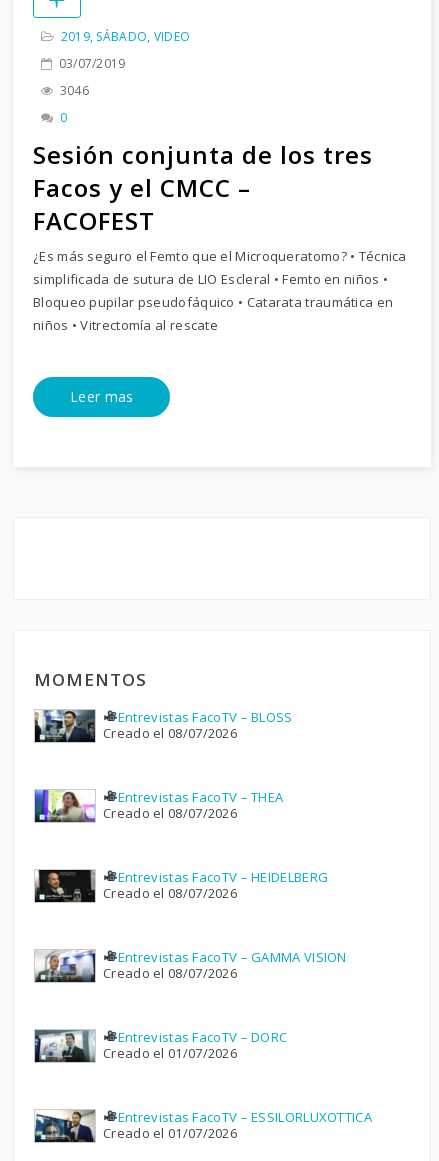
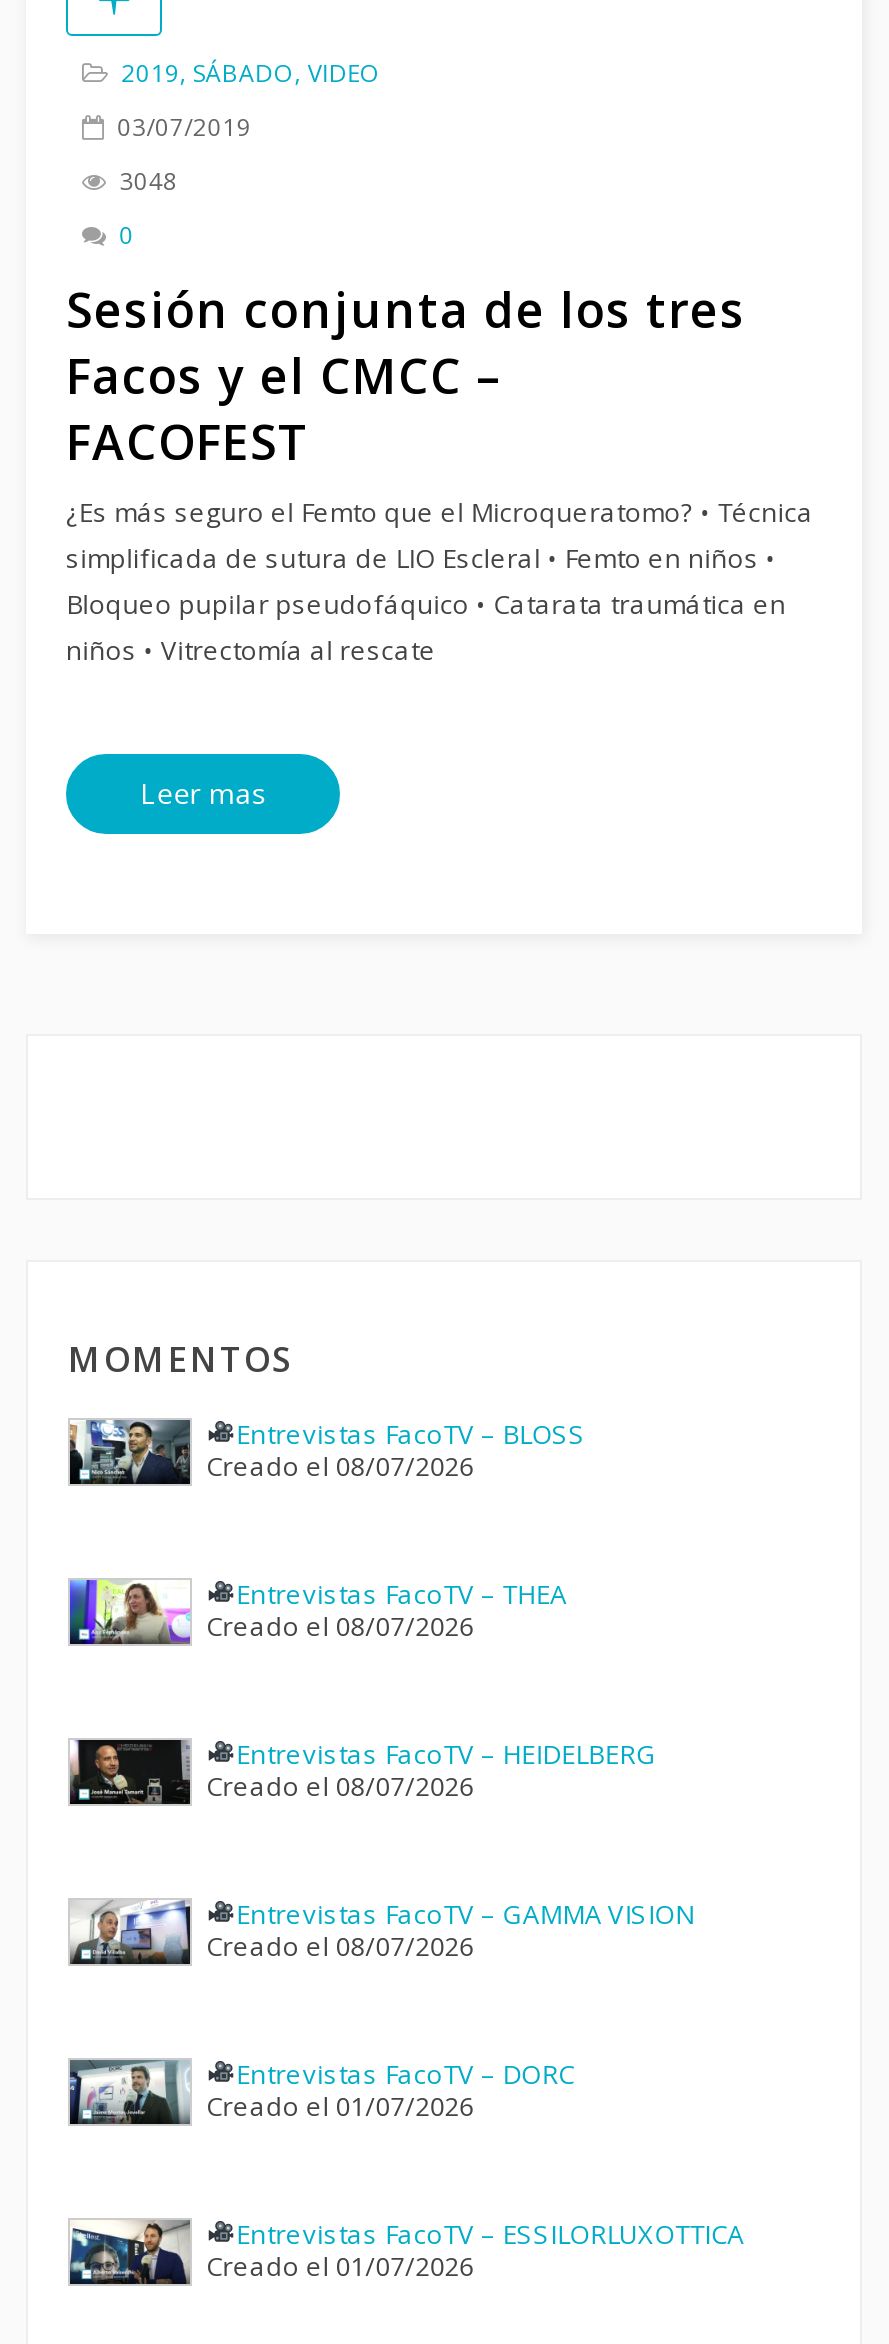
- 3046
+ 3048
